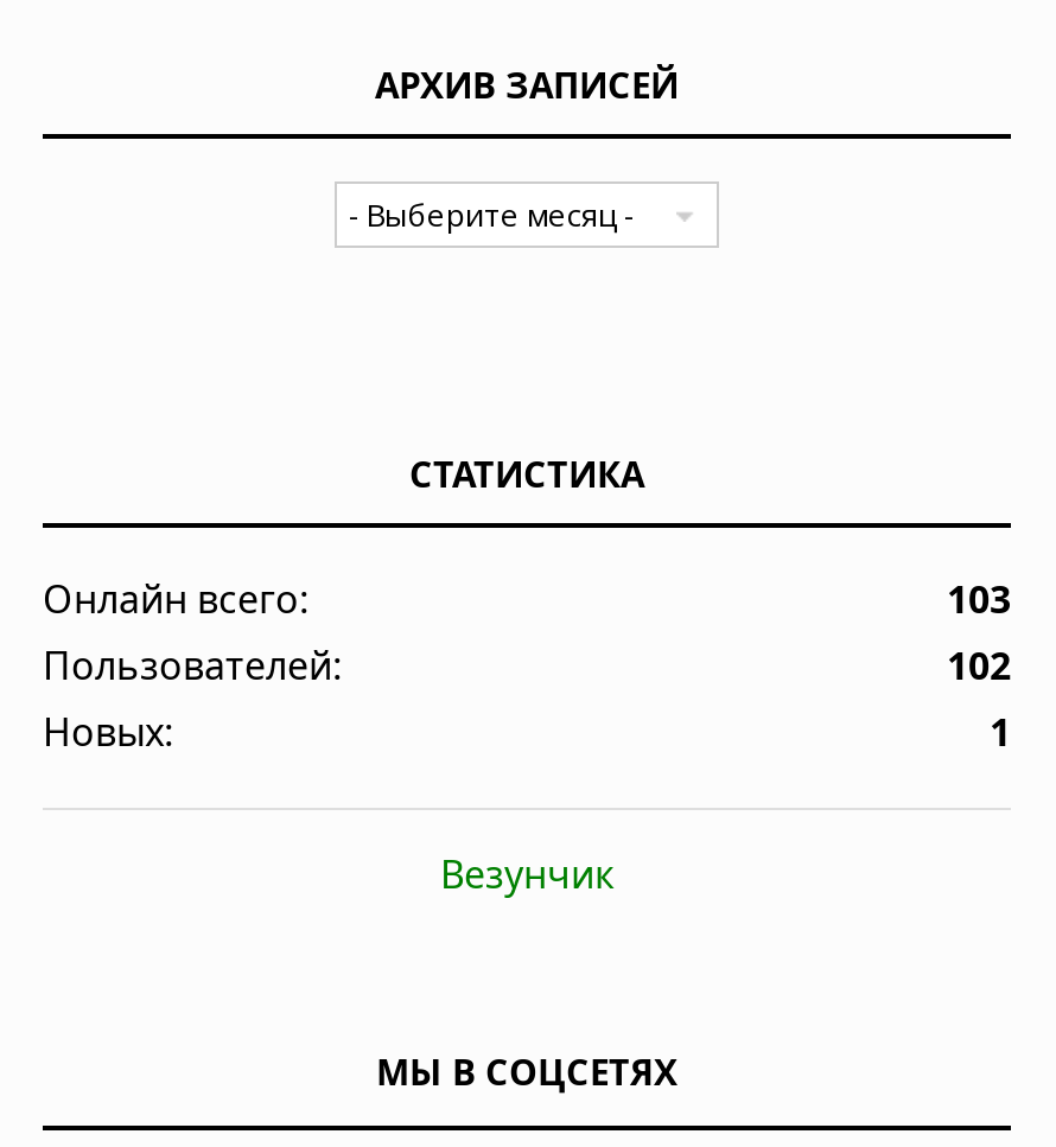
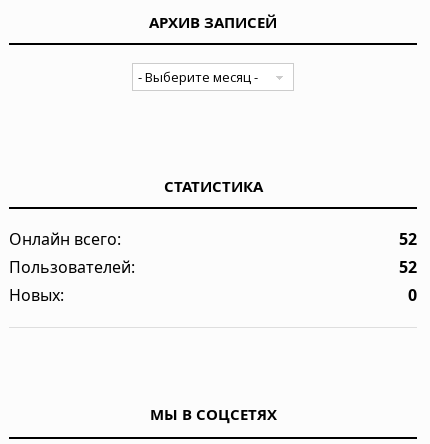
- 103
+ 52

- 102
+ 52

- 1
- Везунчик
+ 0
